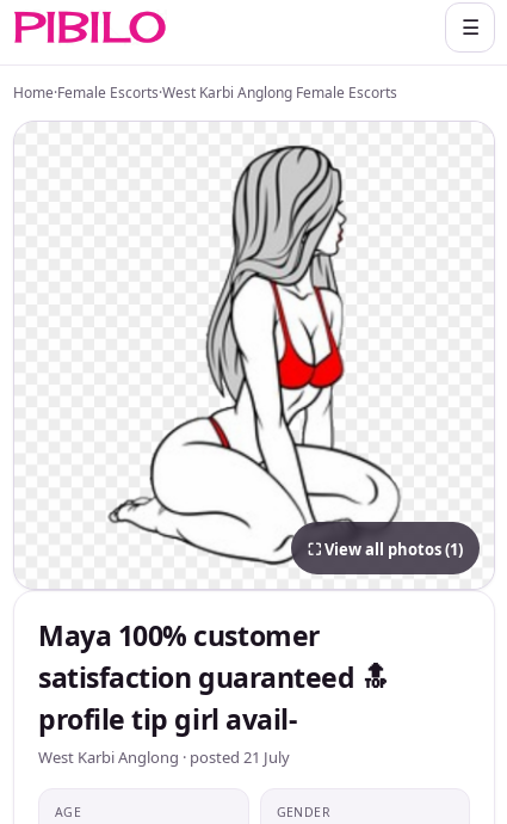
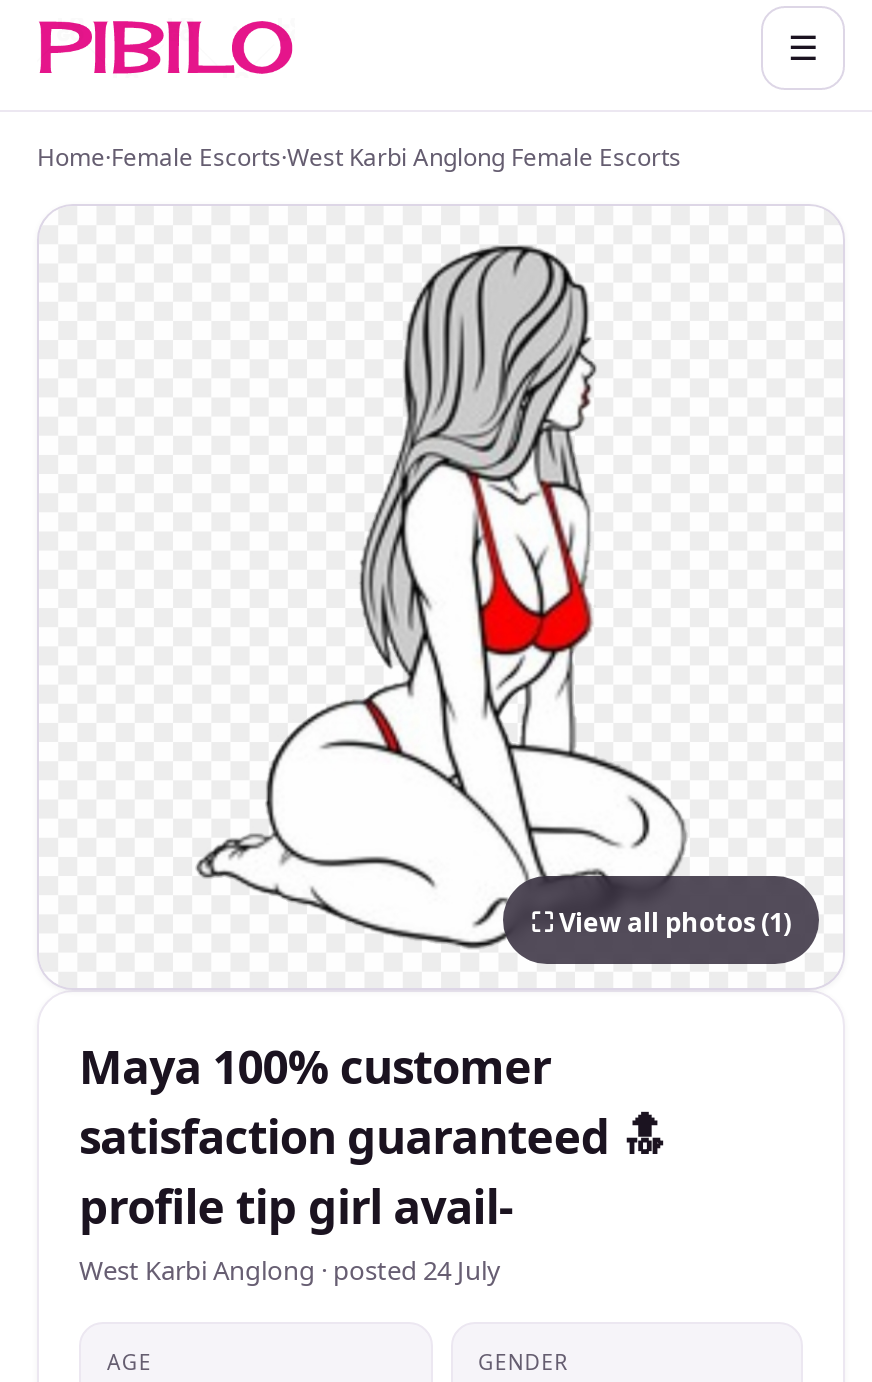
- West Karbi Anglong · posted 21 July
+ West Karbi Anglong · posted 24 July
